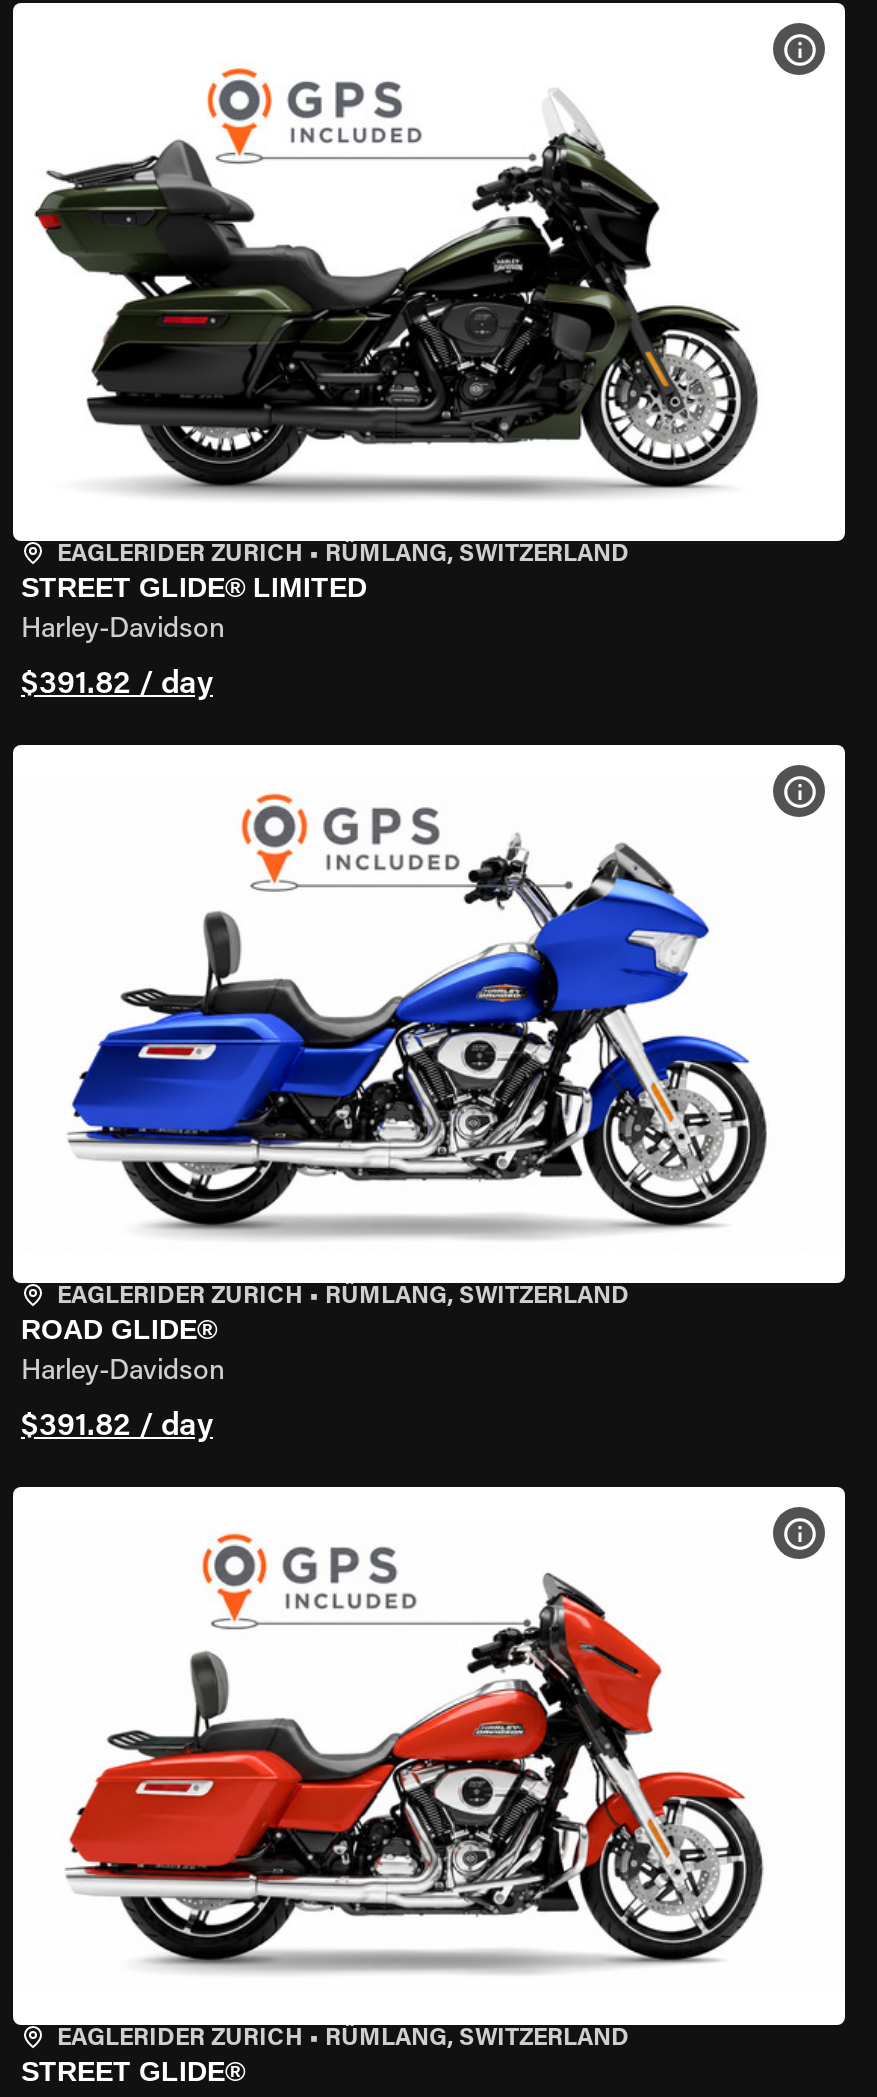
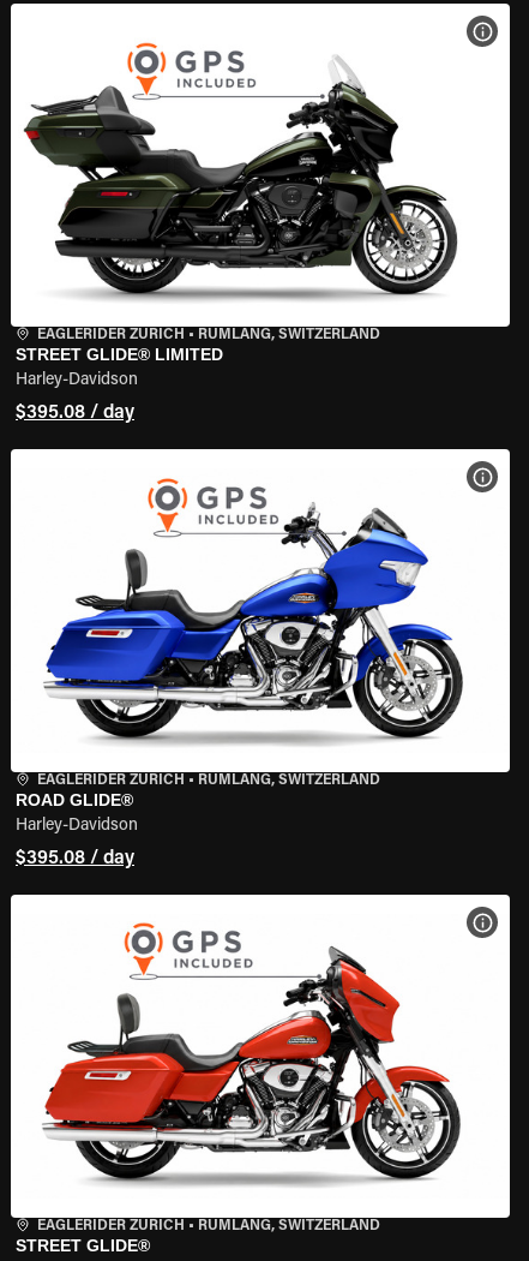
- $391.82 / day
+ $395.08 / day

- $391.82 / day
+ $395.08 / day
